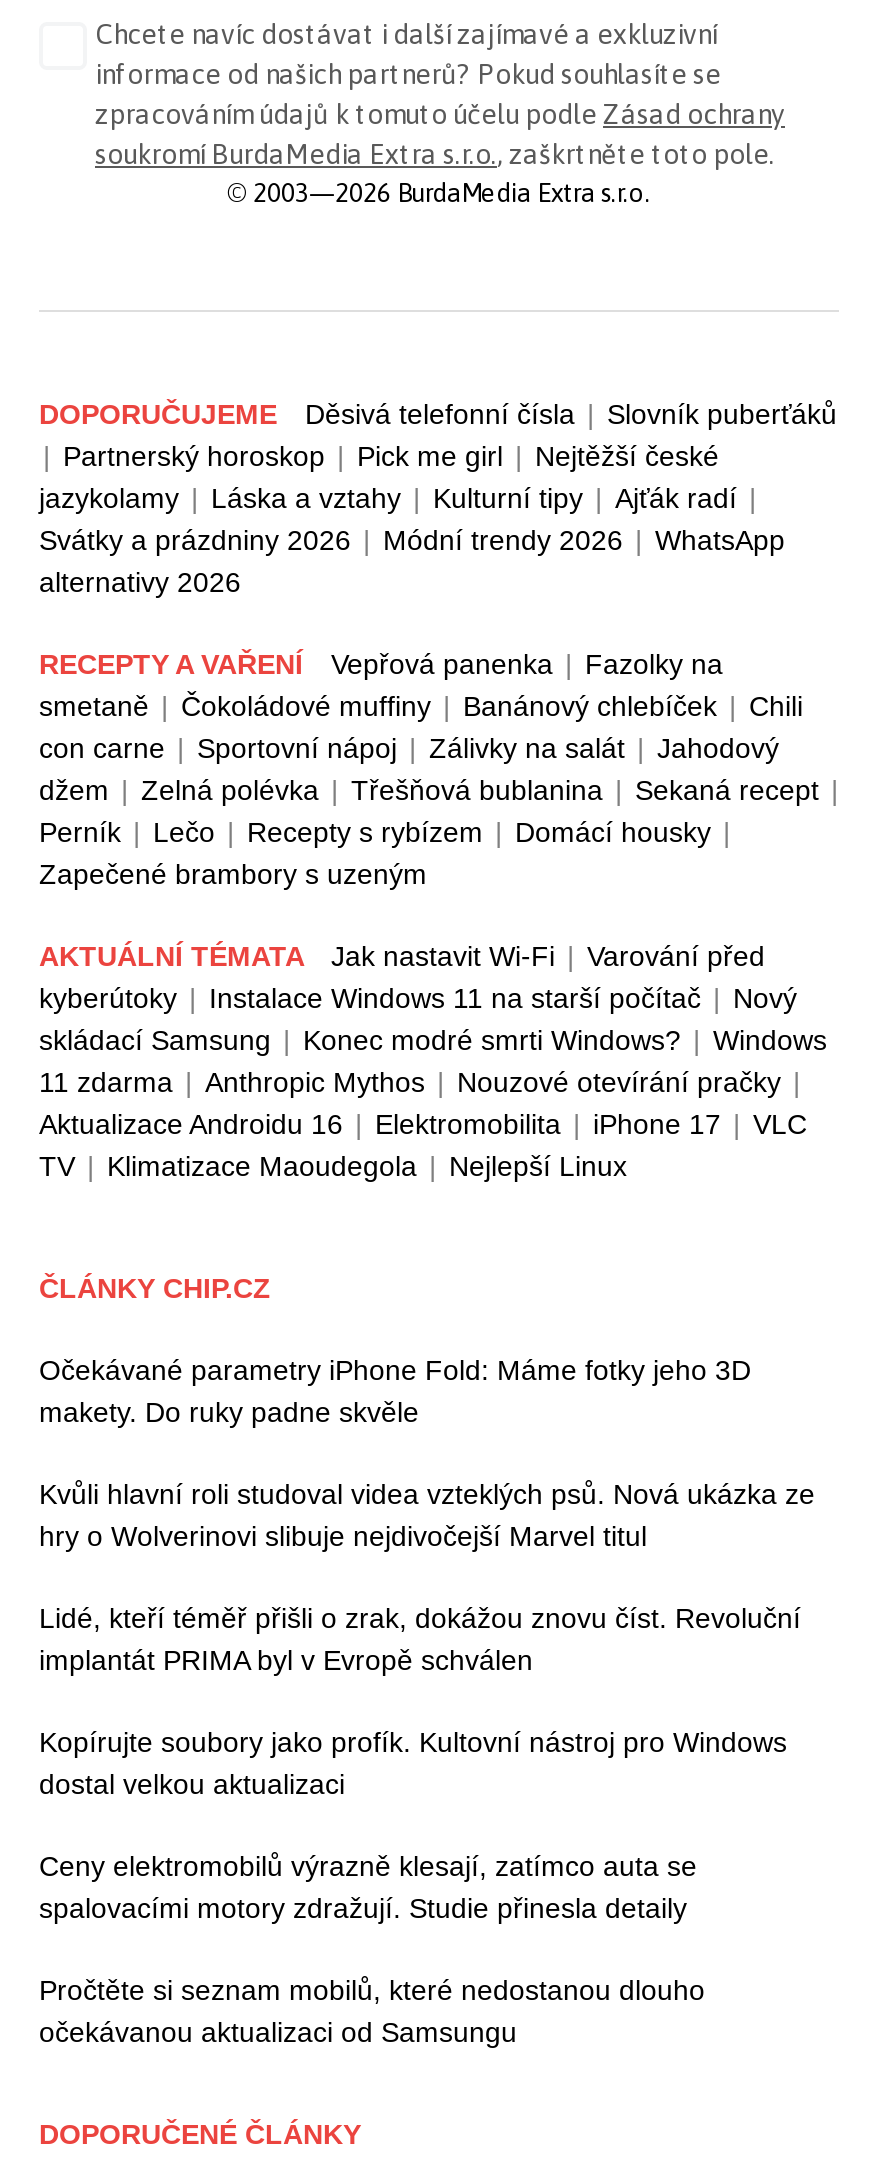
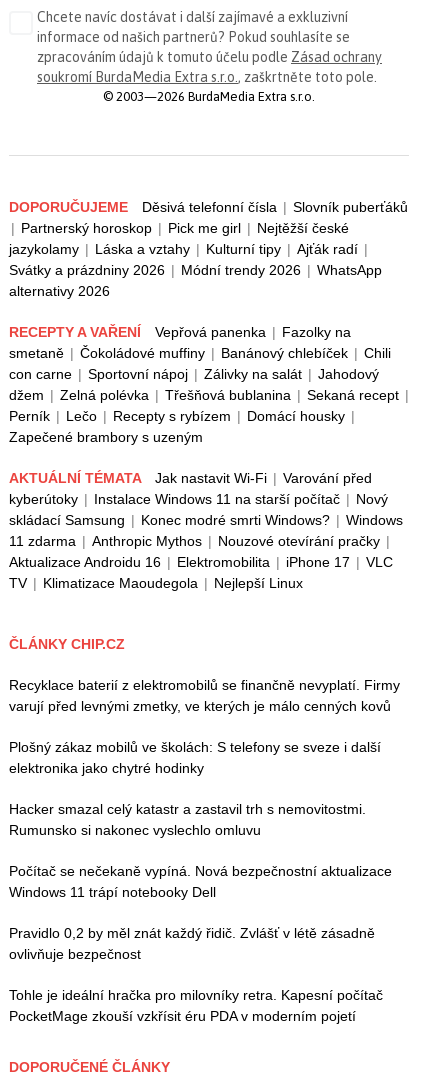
- Očekávané parametry iPhone Fold: Máme fotky jeho 3D
- makety. Do ruky padne skvěle
+ Recyklace baterií z elektromobilů se finančně nevyplatí. Firmy
+ varují před levnými zmetky, ve kterých je málo cenných kovů

- Kvůli hlavní roli studoval videa vzteklých psů. Nová ukázka ze
- hry o Wolverinovi slibuje nejdivočejší Marvel titul
+ Plošný zákaz mobilů ve školách: S telefony se sveze i další
+ elektronika jako chytré hodinky

- Lidé, kteří téměř přišli o zrak, dokážou znovu číst. Revoluční
- implantát PRIMA byl v Evropě schválen
+ Hacker smazal celý katastr a zastavil trh s nemovitostmi.
+ Rumunsko si nakonec vyslechlo omluvu

- Kopírujte soubory jako profík. Kultovní nástroj pro Windows
- dostal velkou aktualizaci
+ Počítač se nečekaně vypíná. Nová bezpečnostní aktualizace
+ Windows 11 trápí notebooky Dell

- Ceny elektromobilů výrazně klesají, zatímco auta se
- spalovacími motory zdražují. Studie přinesla detaily
+ Pravidlo 0,2 by měl znát každý řidič. Zvlášť v létě zásadně
+ ovlivňuje bezpečnost

- Pročtěte si seznam mobilů, které nedostanou dlouho
- očekávanou aktualizaci od Samsungu
+ Tohle je ideální hračka pro milovníky retra. Kapesní počítač
+ PocketMage zkouší vzkřísit éru PDA v moderním pojetí
